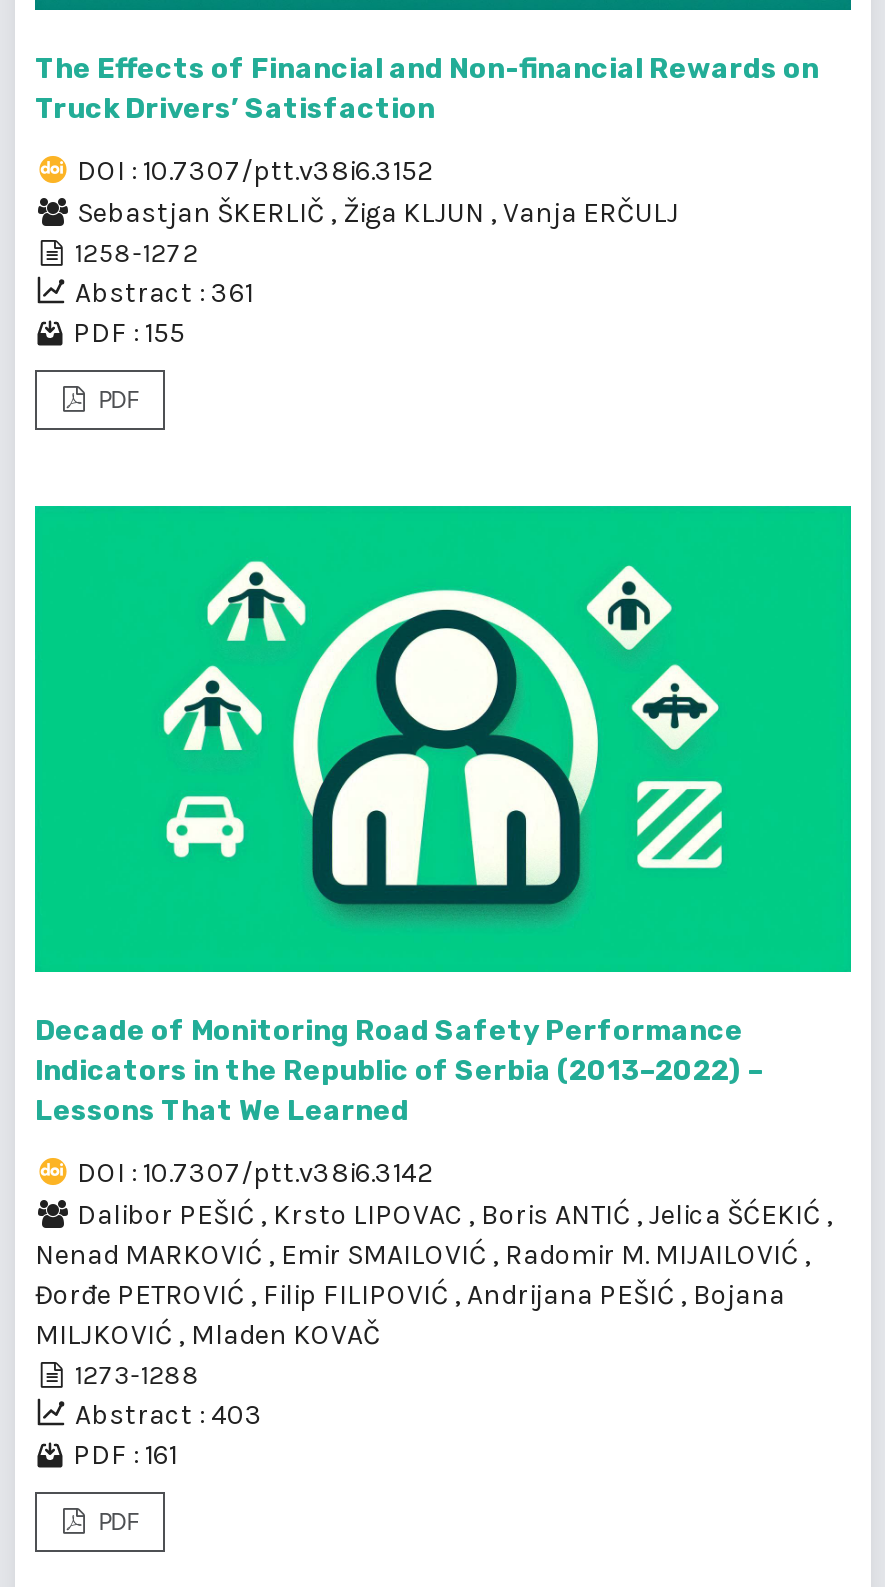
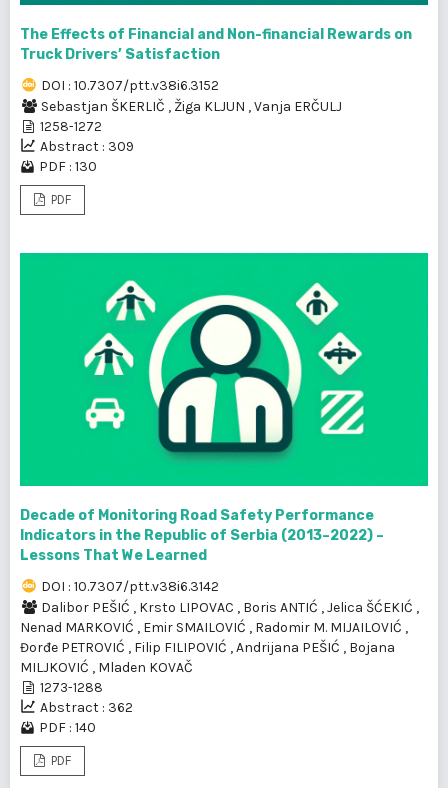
- Abstract : 361
+ Abstract : 309

- PDF : 155
+ PDF : 130

- Abstract : 403
+ Abstract : 362

- PDF : 161
+ PDF : 140
